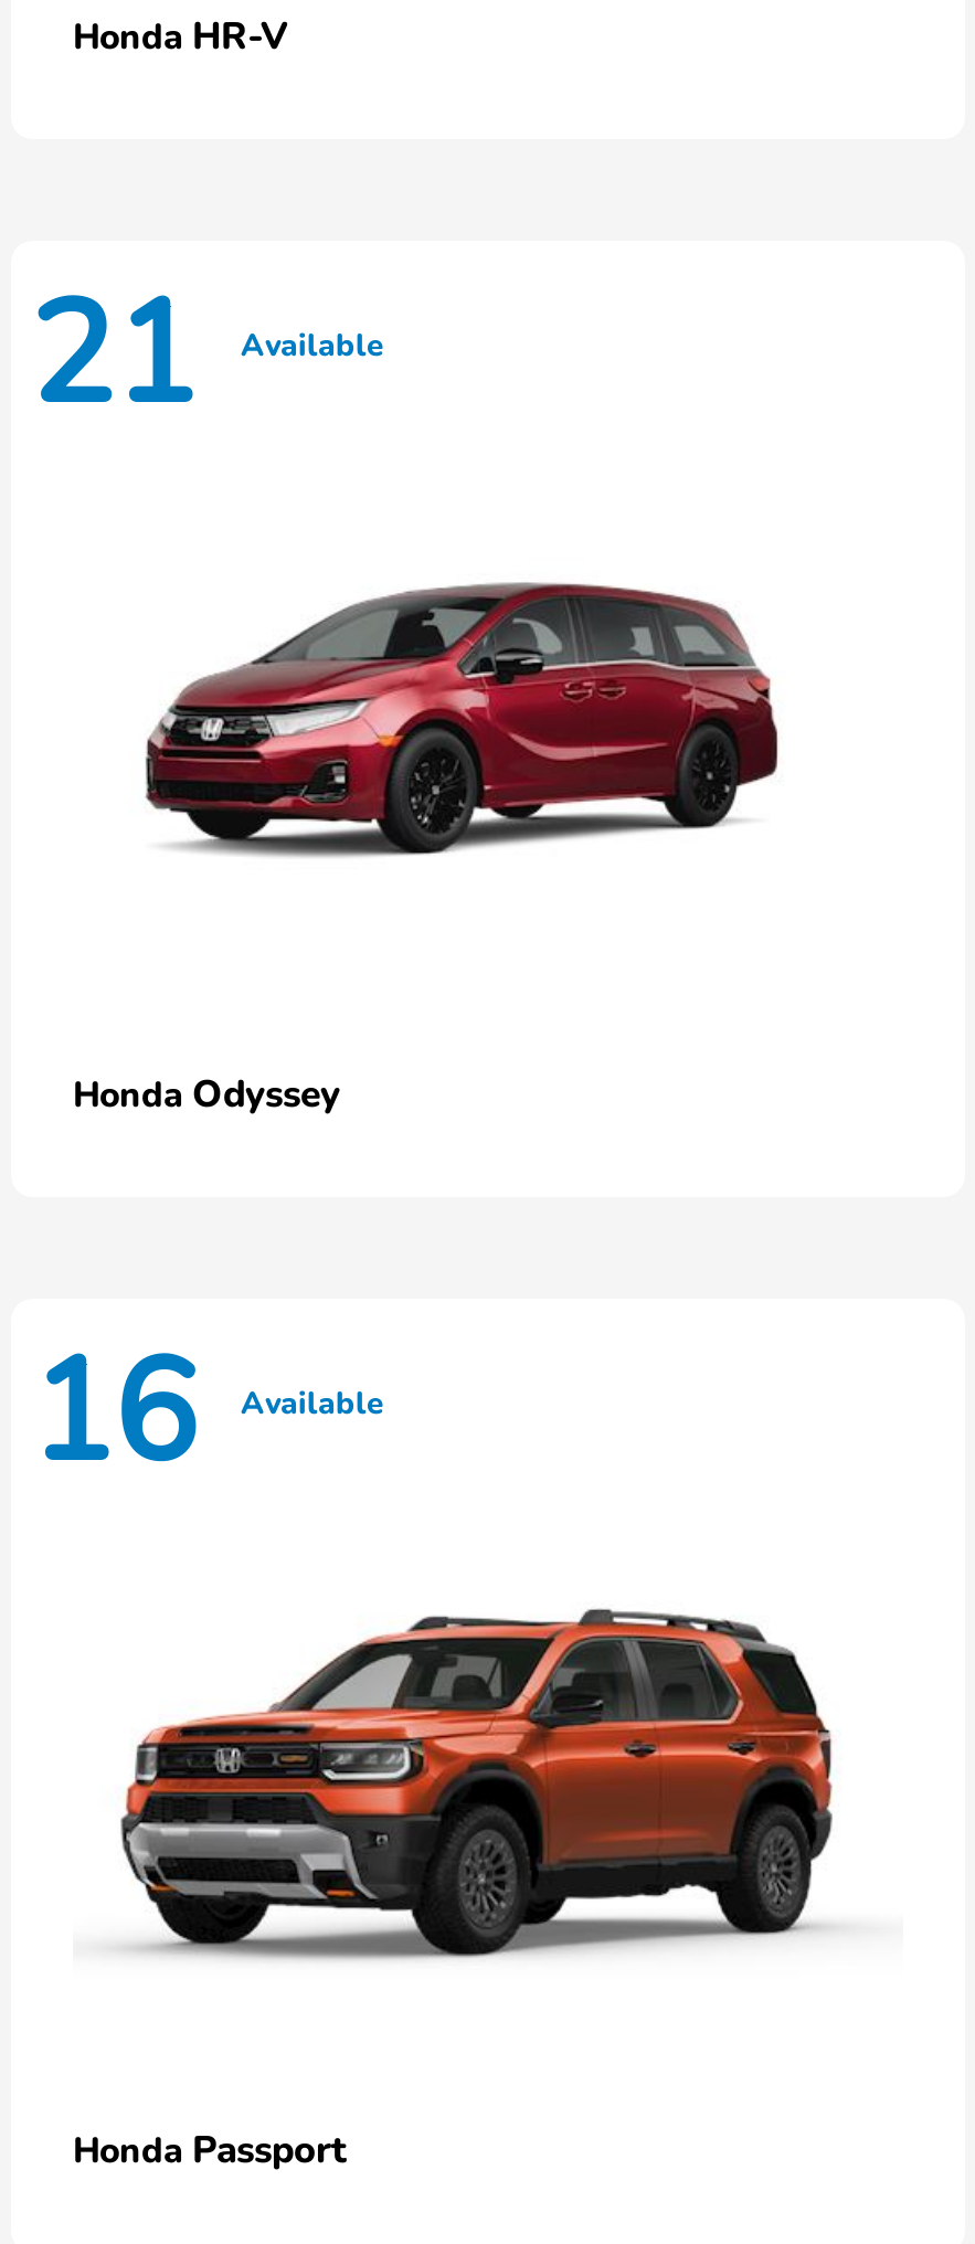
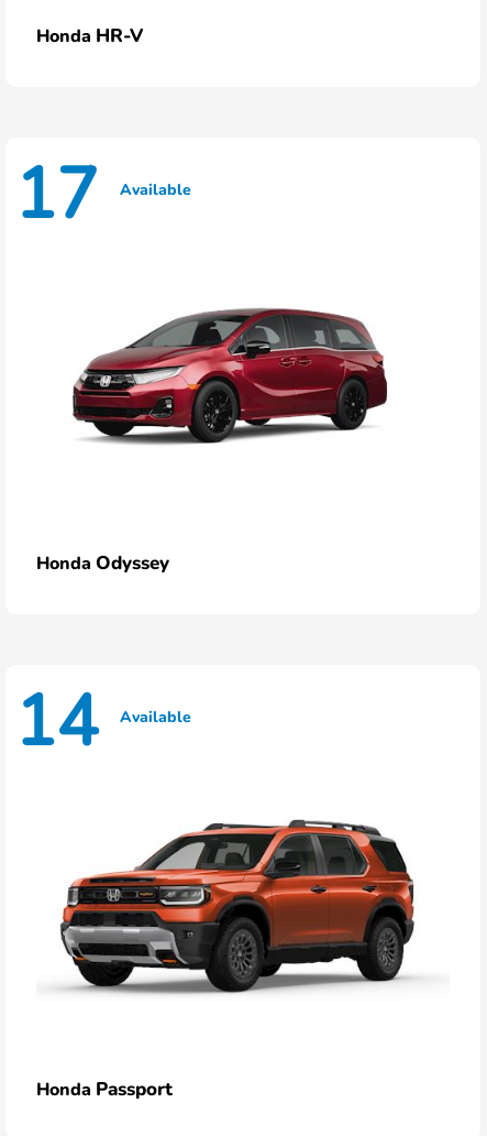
- 21 Available
+ 17 Available

- 16 Available
+ 14 Available
